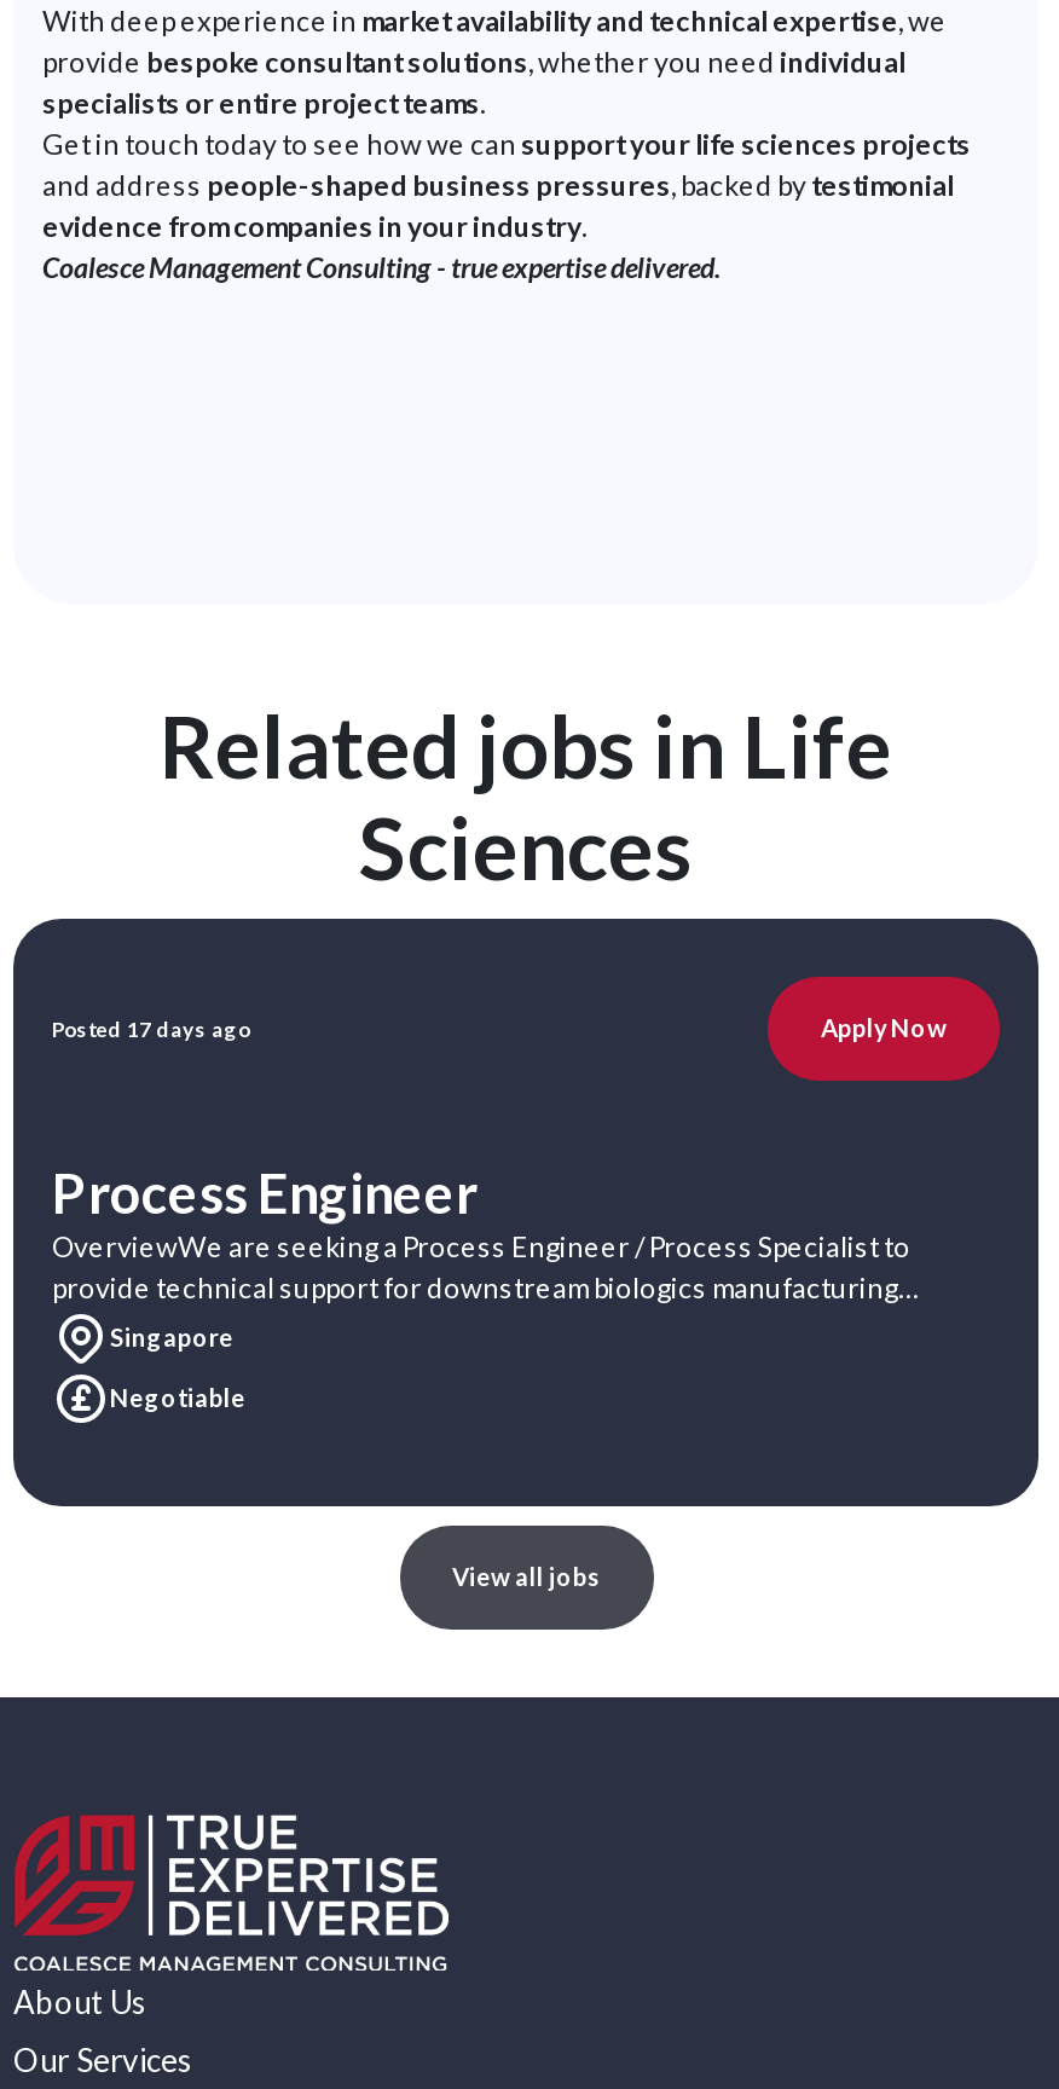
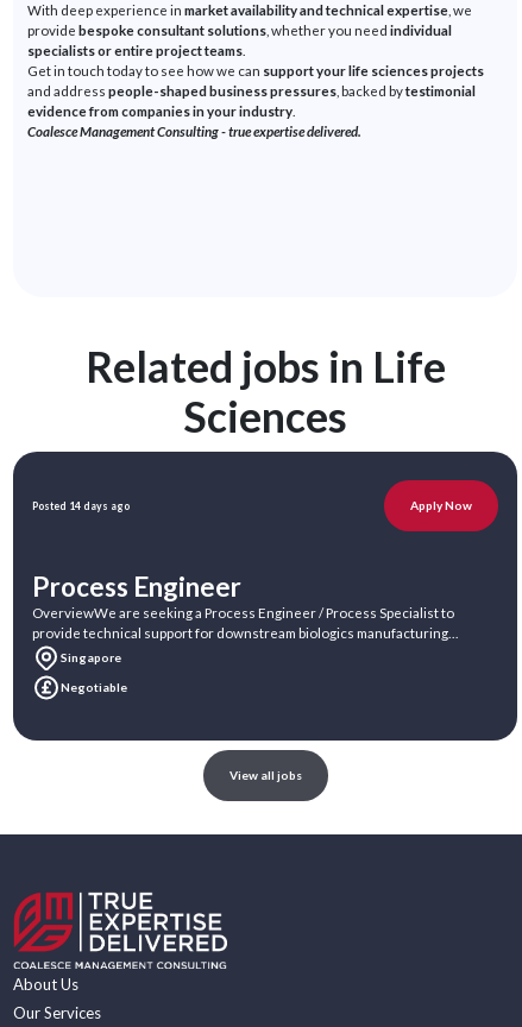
- Posted 17 days ago
+ Posted 14 days ago
